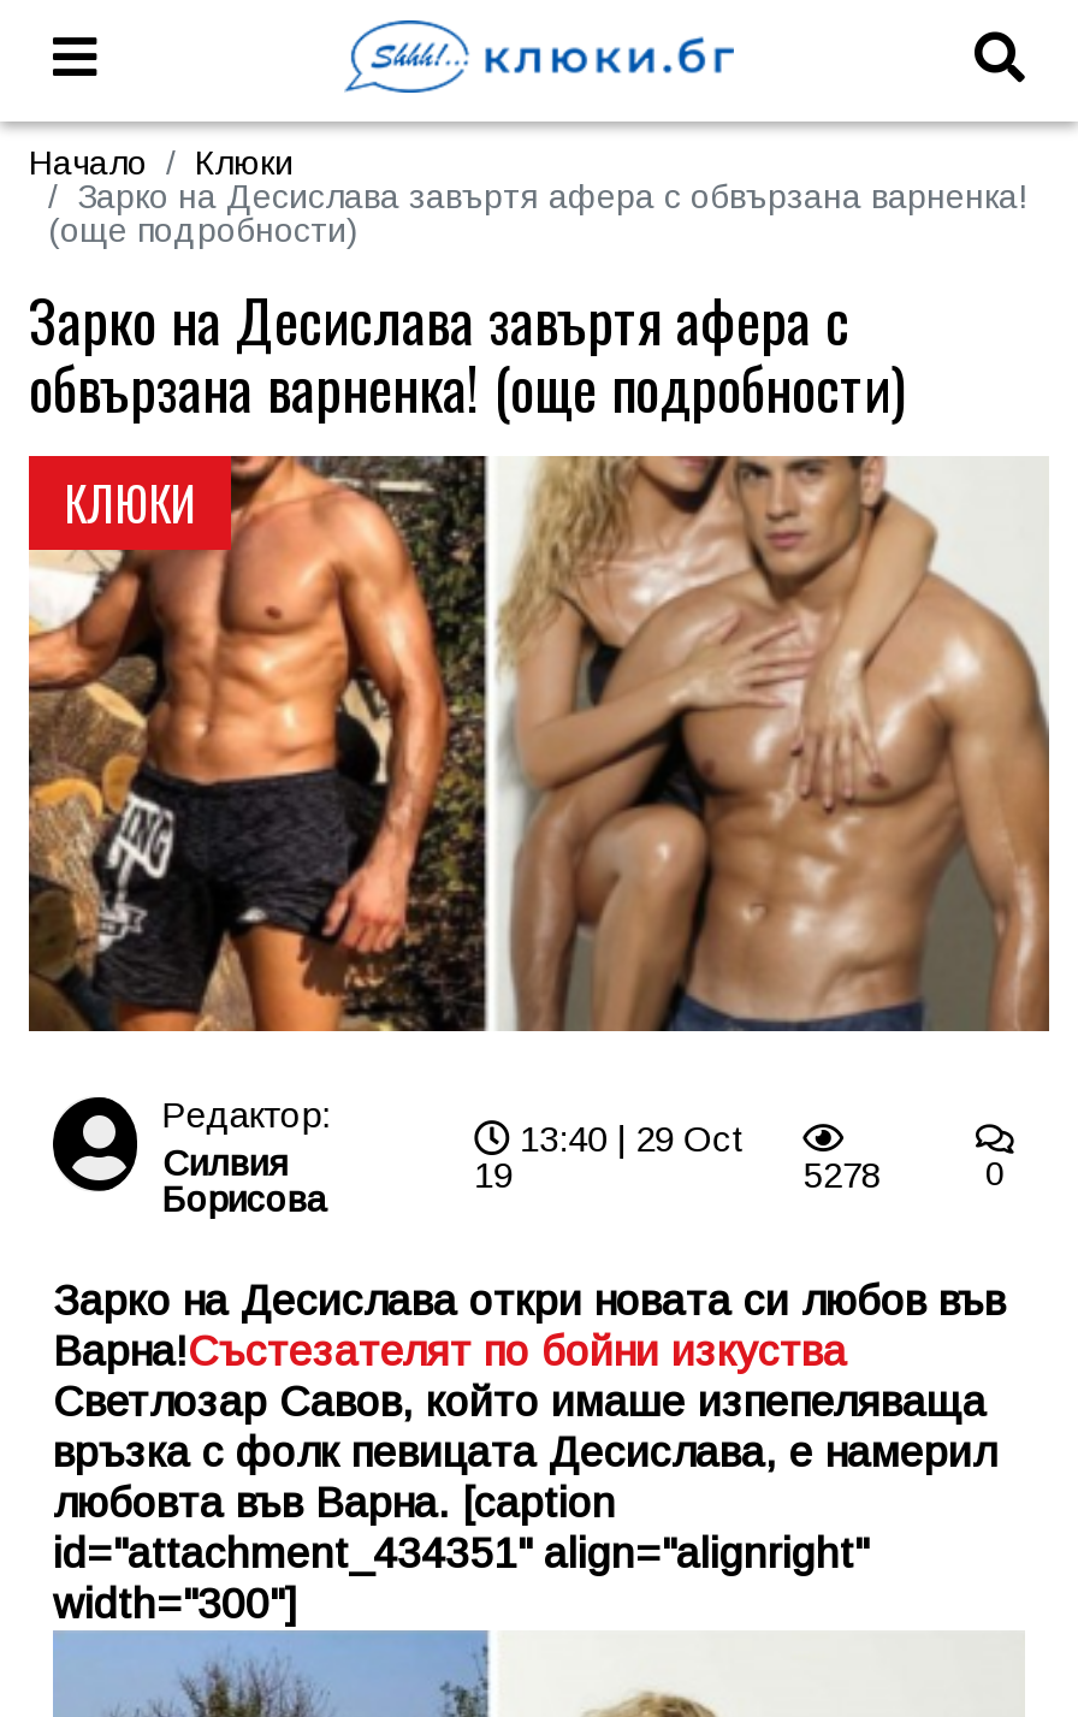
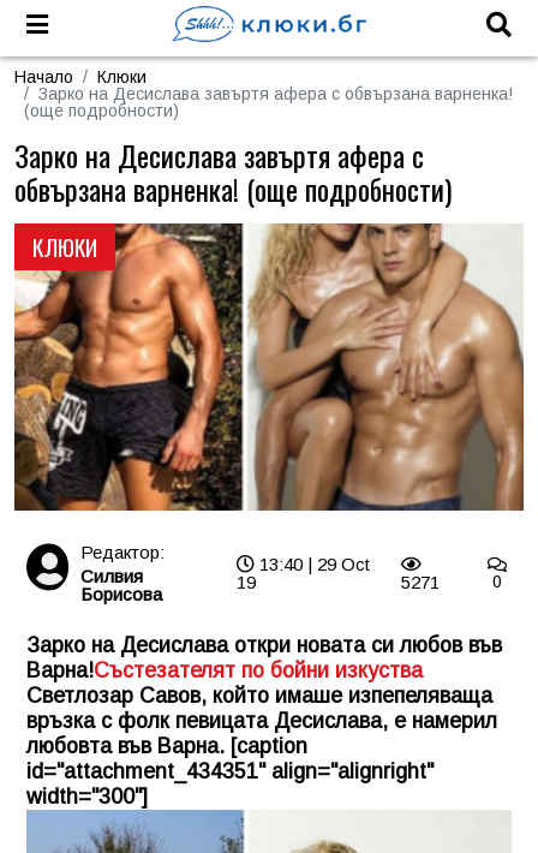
- 5278
+ 5271
